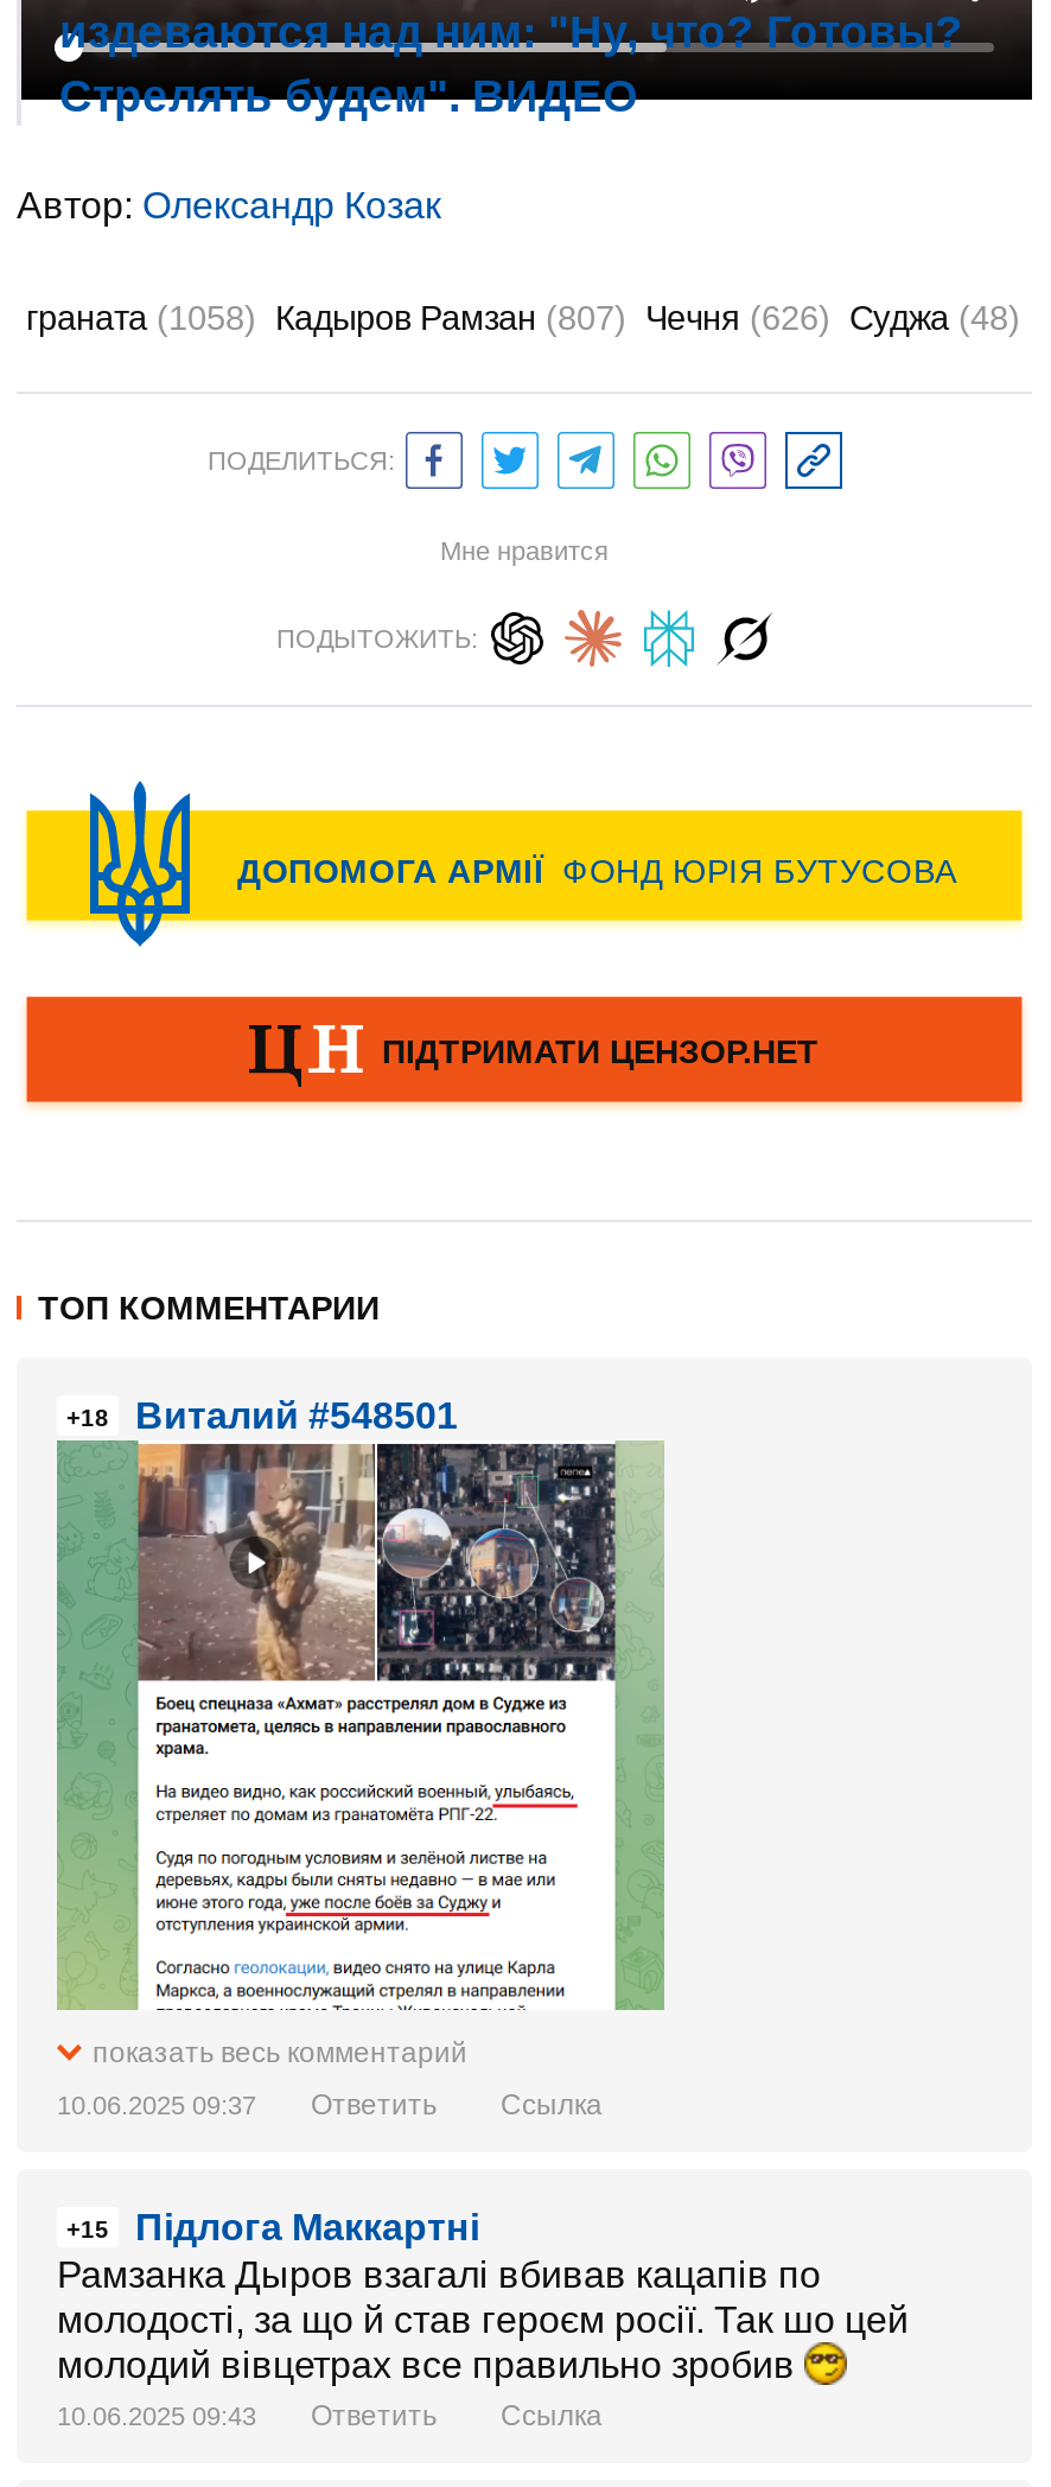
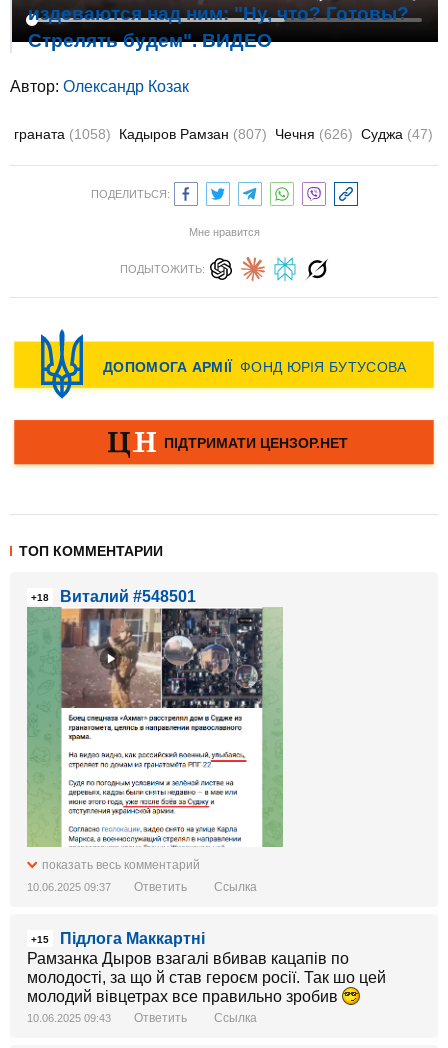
- граната (1058) Кадыров Рамзан (807) Чечня (626) Суджа (48)
+ граната (1058) Кадыров Рамзан (807) Чечня (626) Суджа (47)
